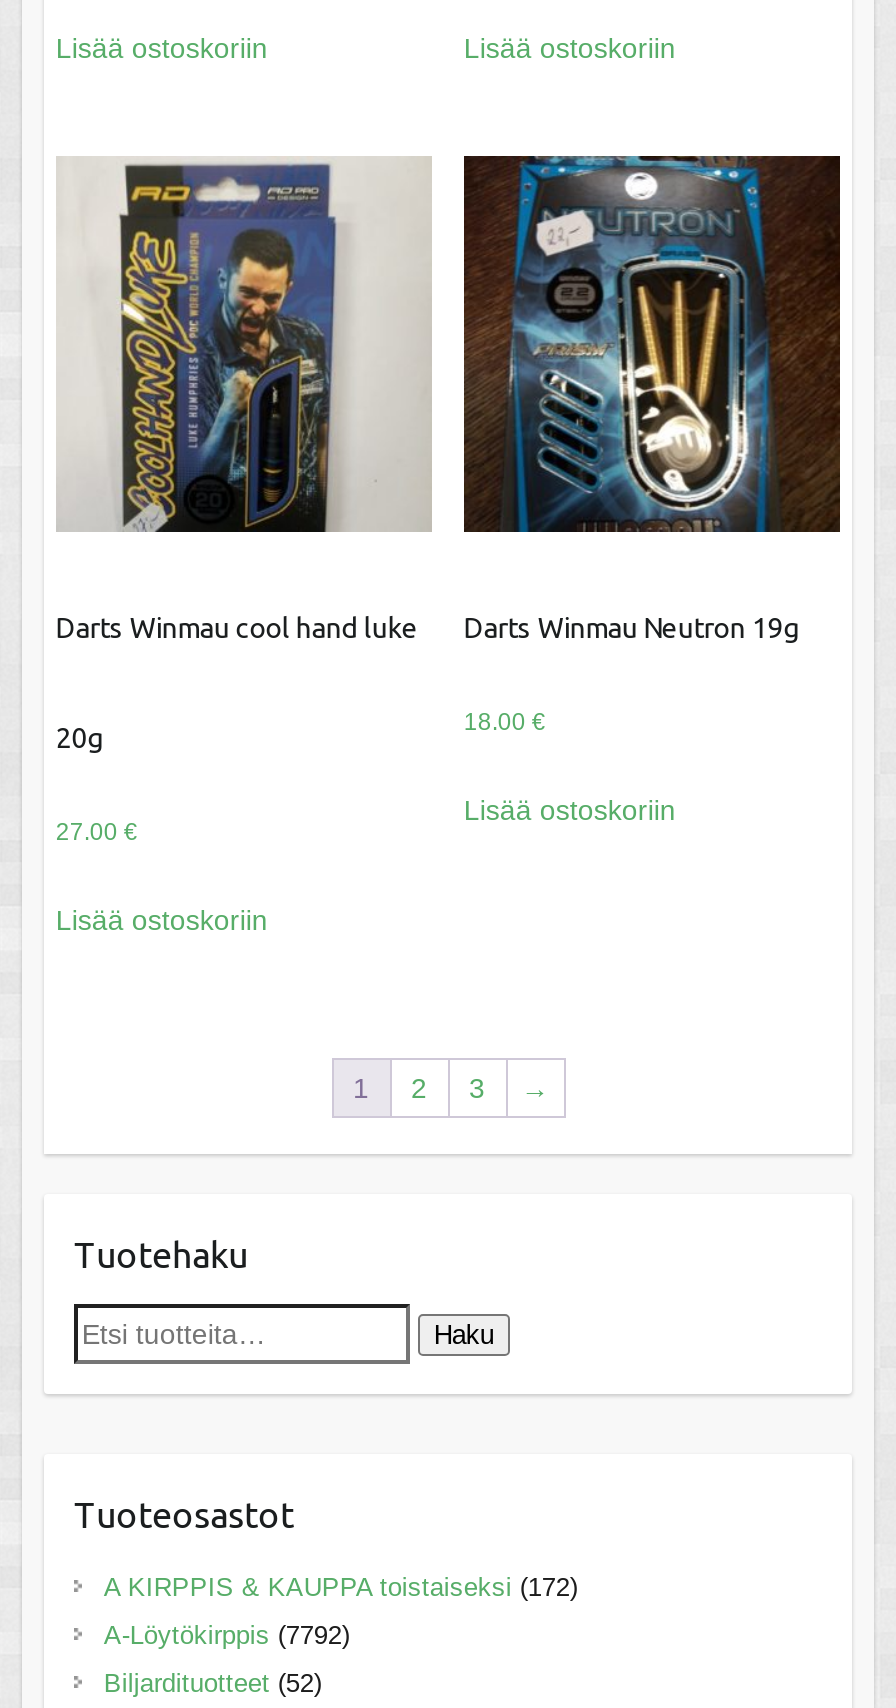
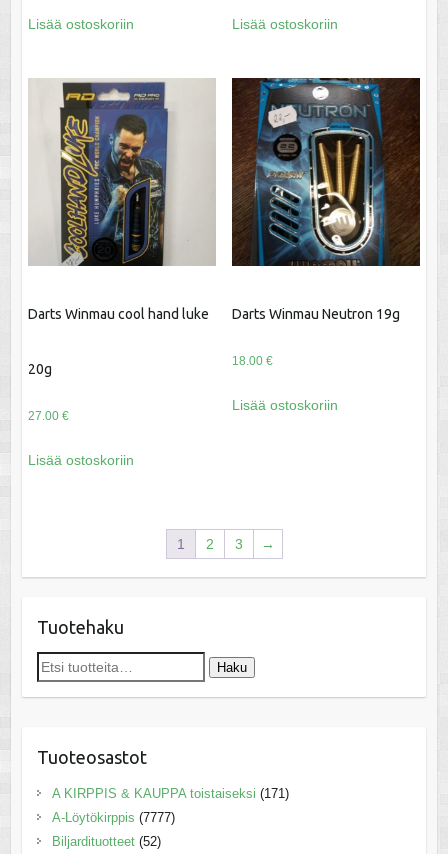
- A KIRPPIS & KAUPPA toistaiseksi (172)
+ A KIRPPIS & KAUPPA toistaiseksi (171)

- A-Löytökirppis (7792)
+ A-Löytökirppis (7777)
